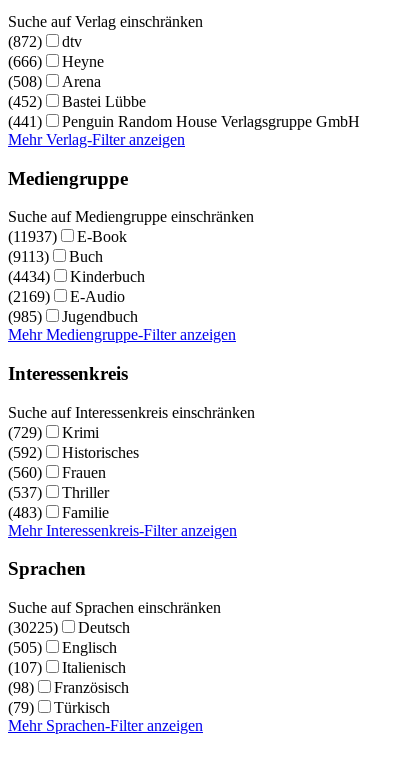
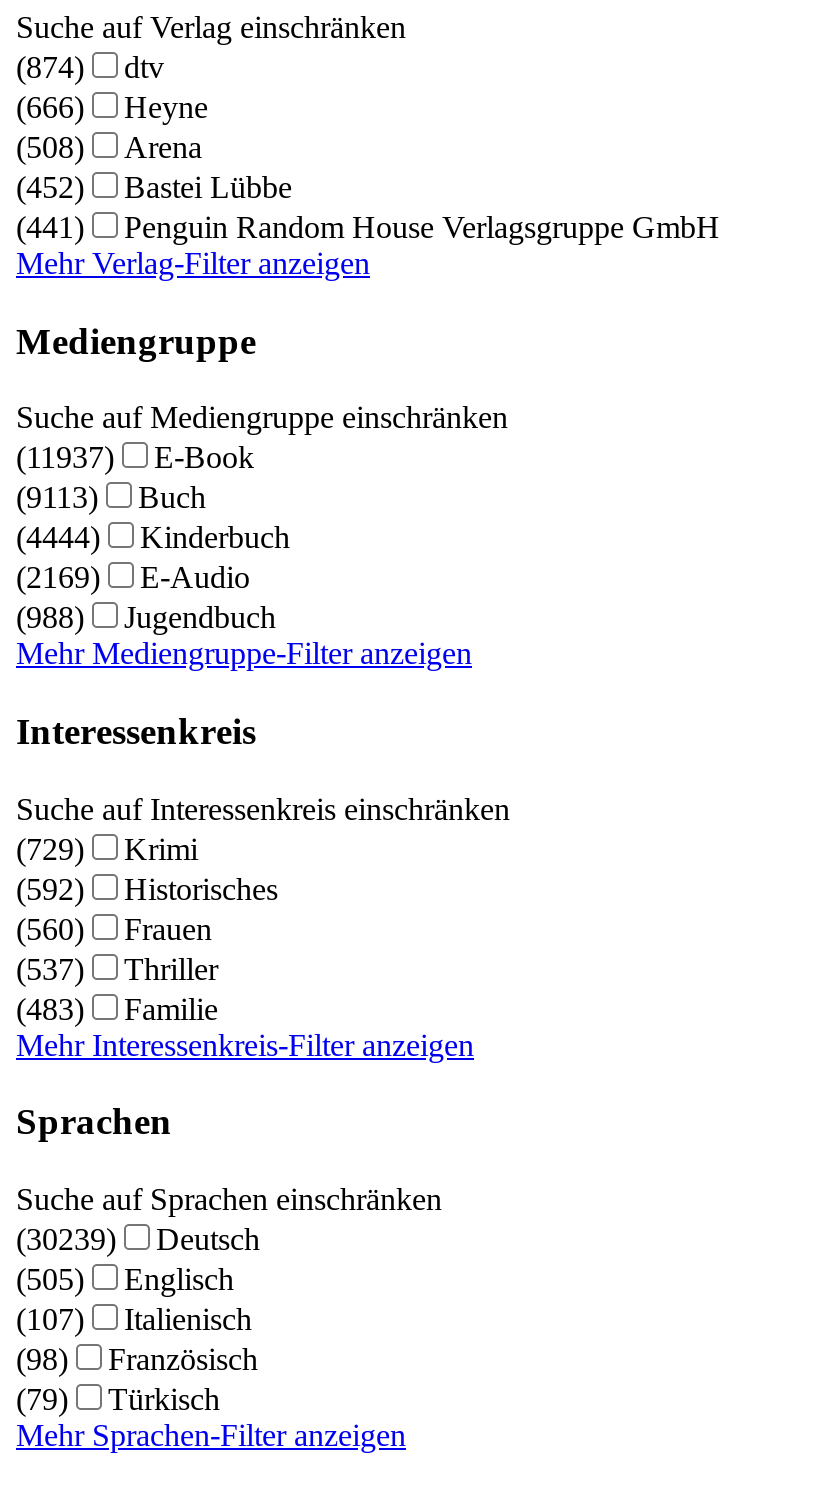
- (872) dtv
+ (874) dtv

- (4434) Kinderbuch
+ (4444) Kinderbuch

- (985) Jugendbuch
+ (988) Jugendbuch

- (30225) Deutsch
+ (30239) Deutsch
